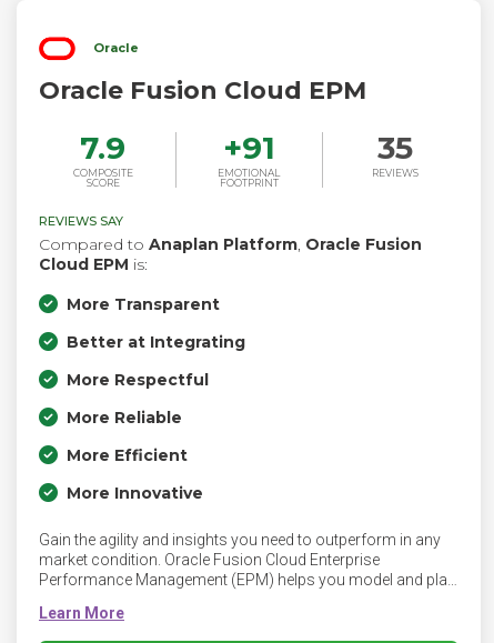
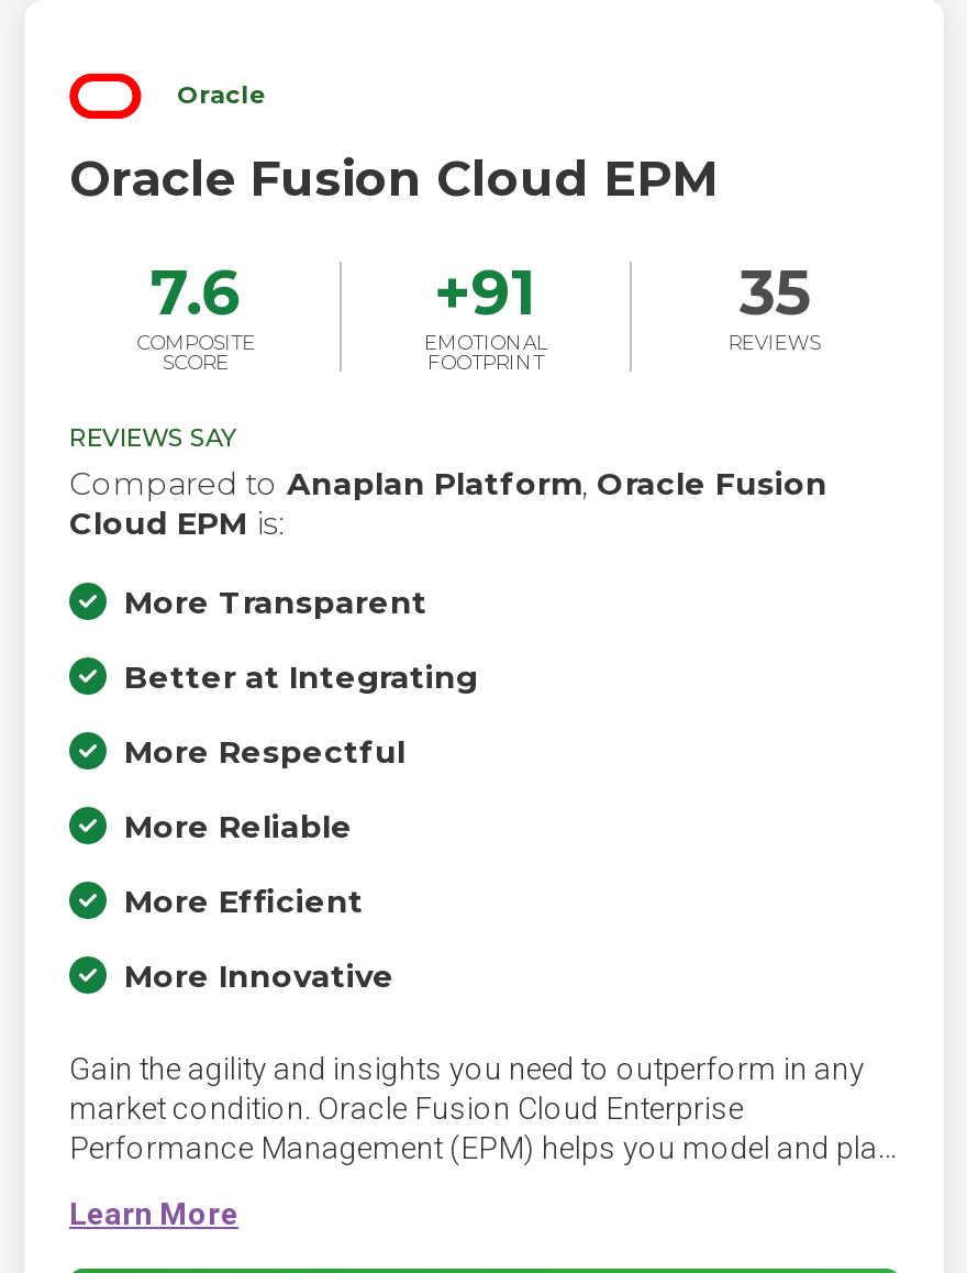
- 7.9
+ 7.6
